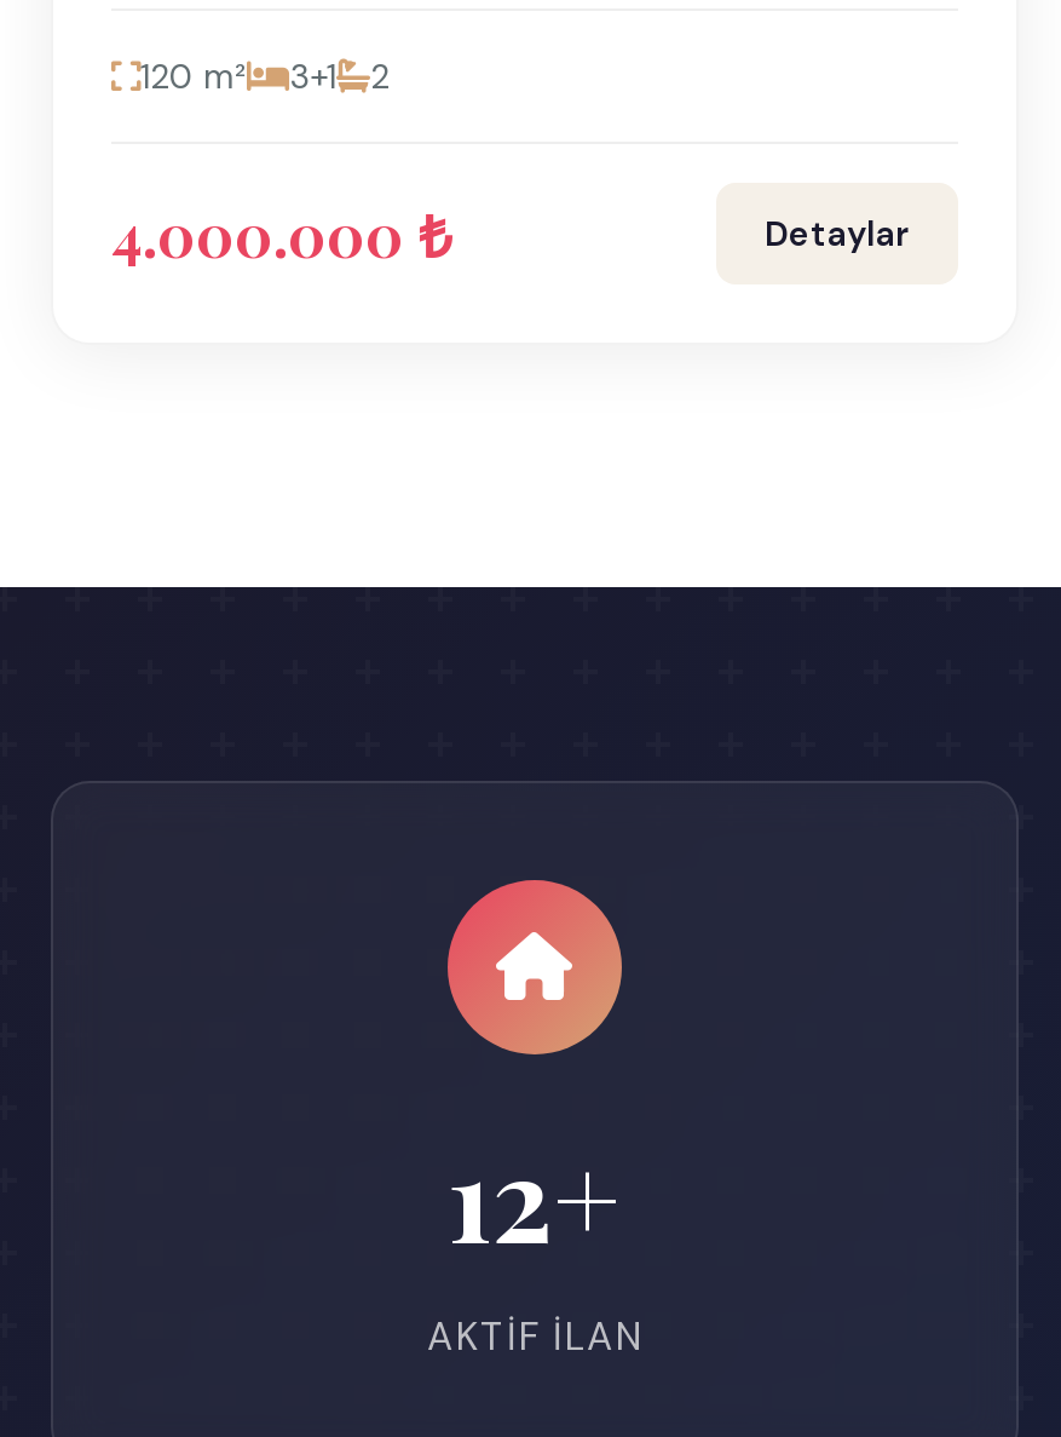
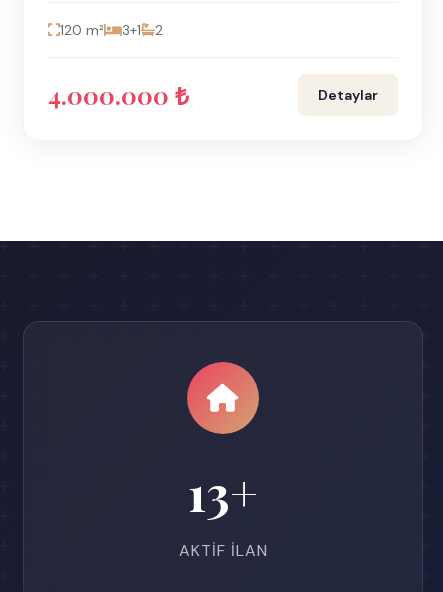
- 12+
+ 13+
